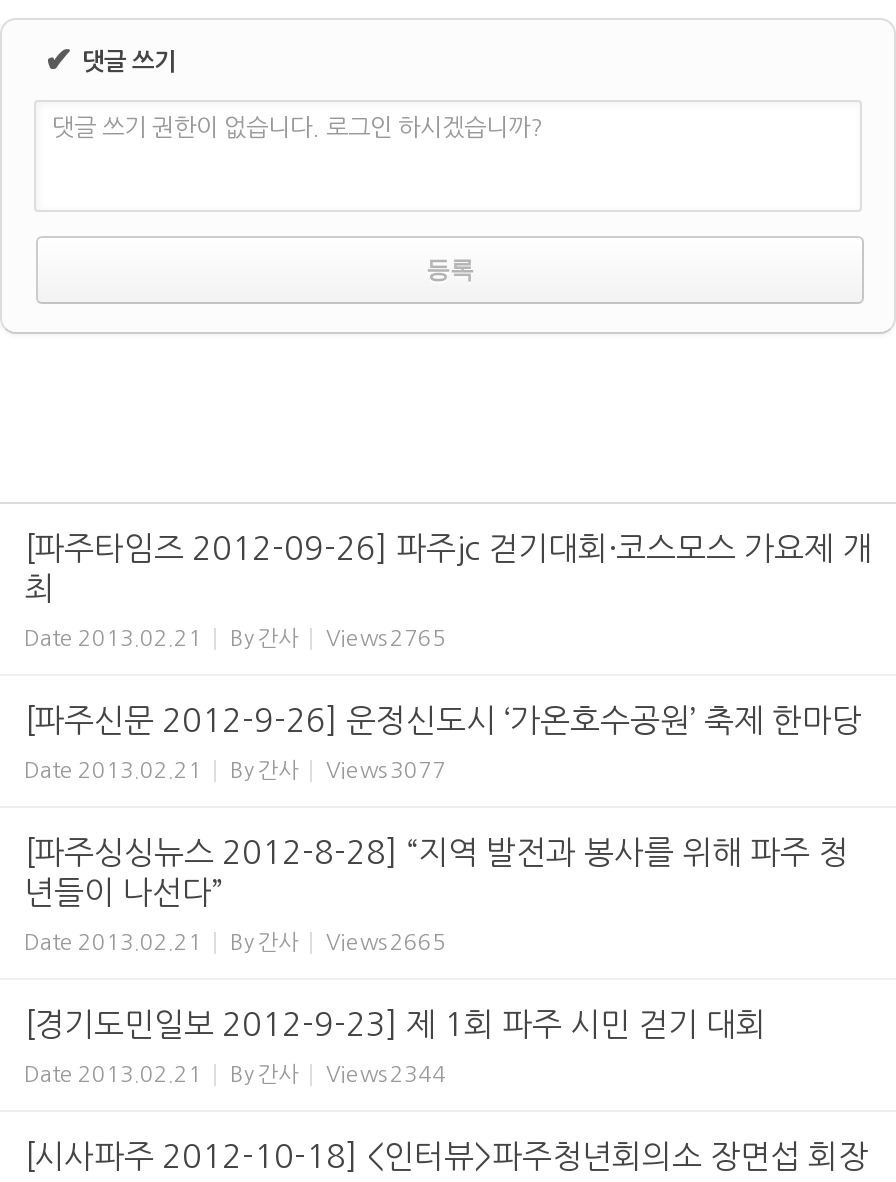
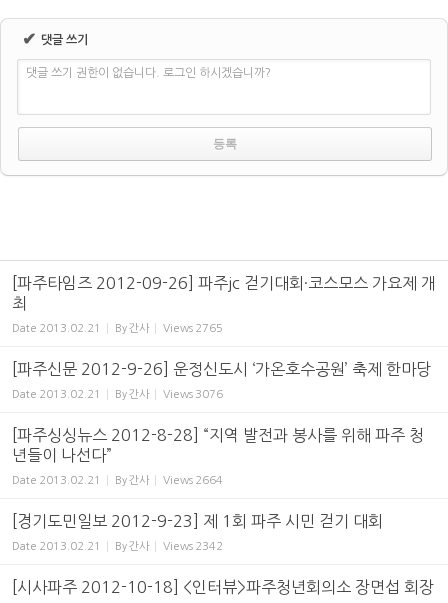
- Views 3077
+ Views 3076

- Views 2665
+ Views 2664

- Views 2344
+ Views 2342
